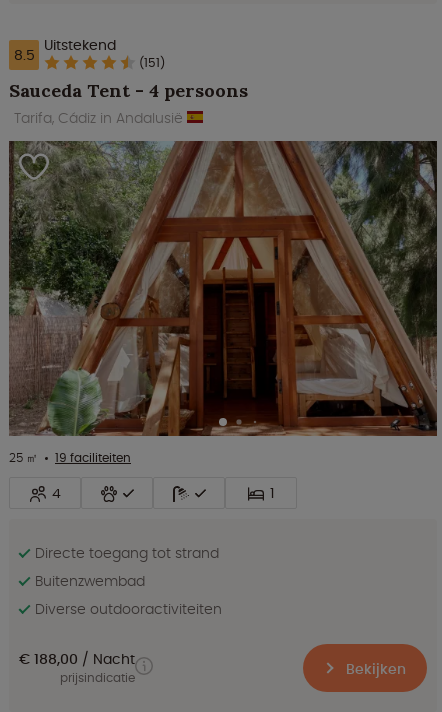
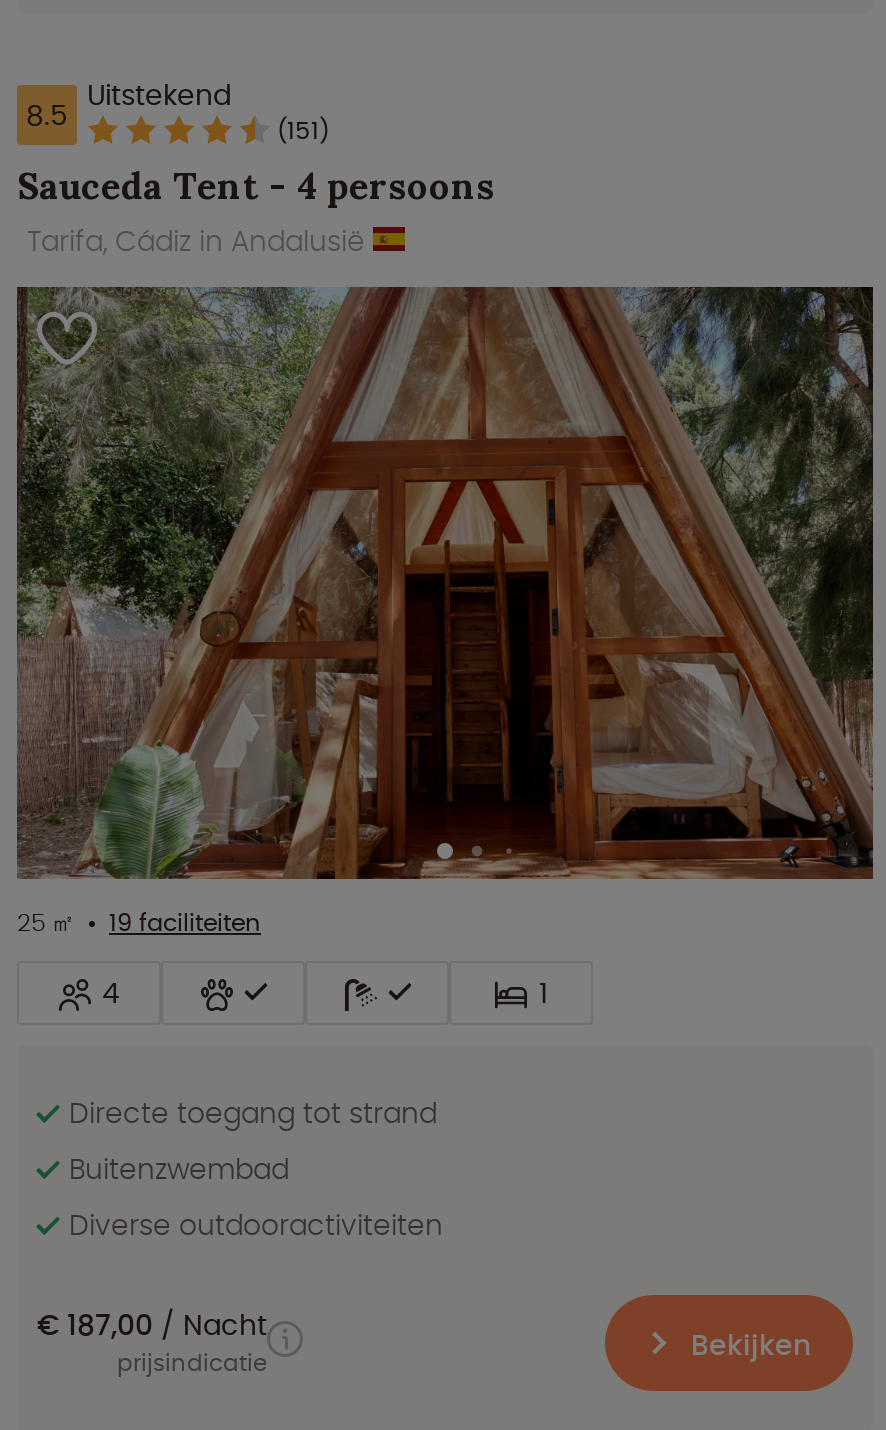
- € 188,00 Nacht
+ € 187,00 Nacht
